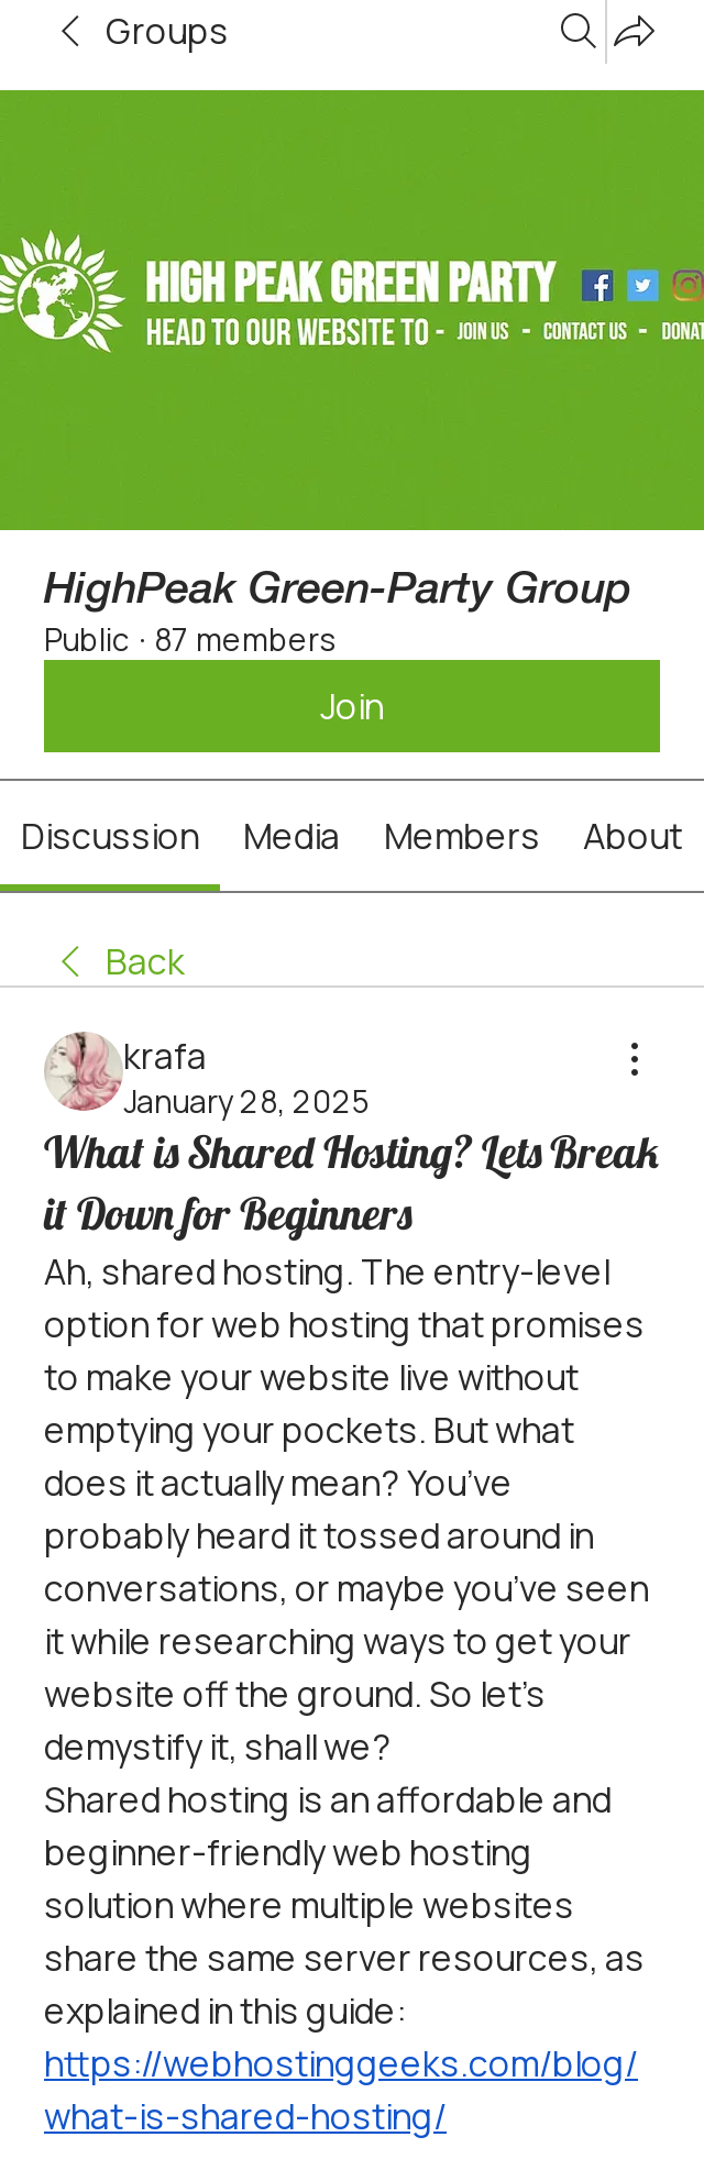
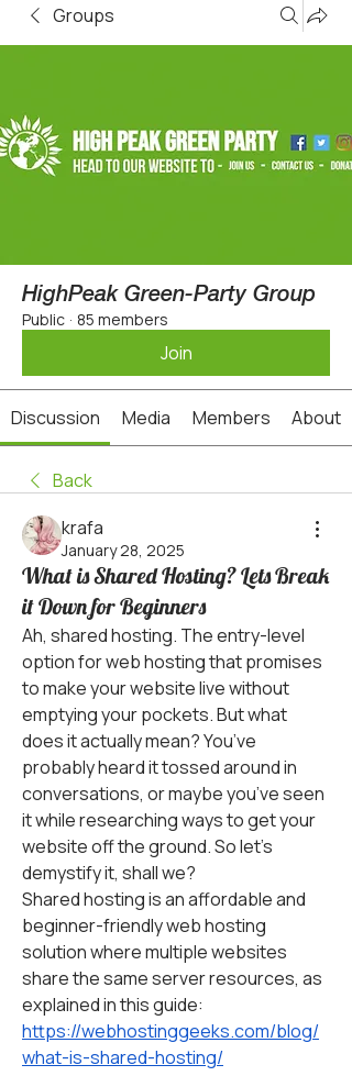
- Public · 87 members
+ Public · 85 members
